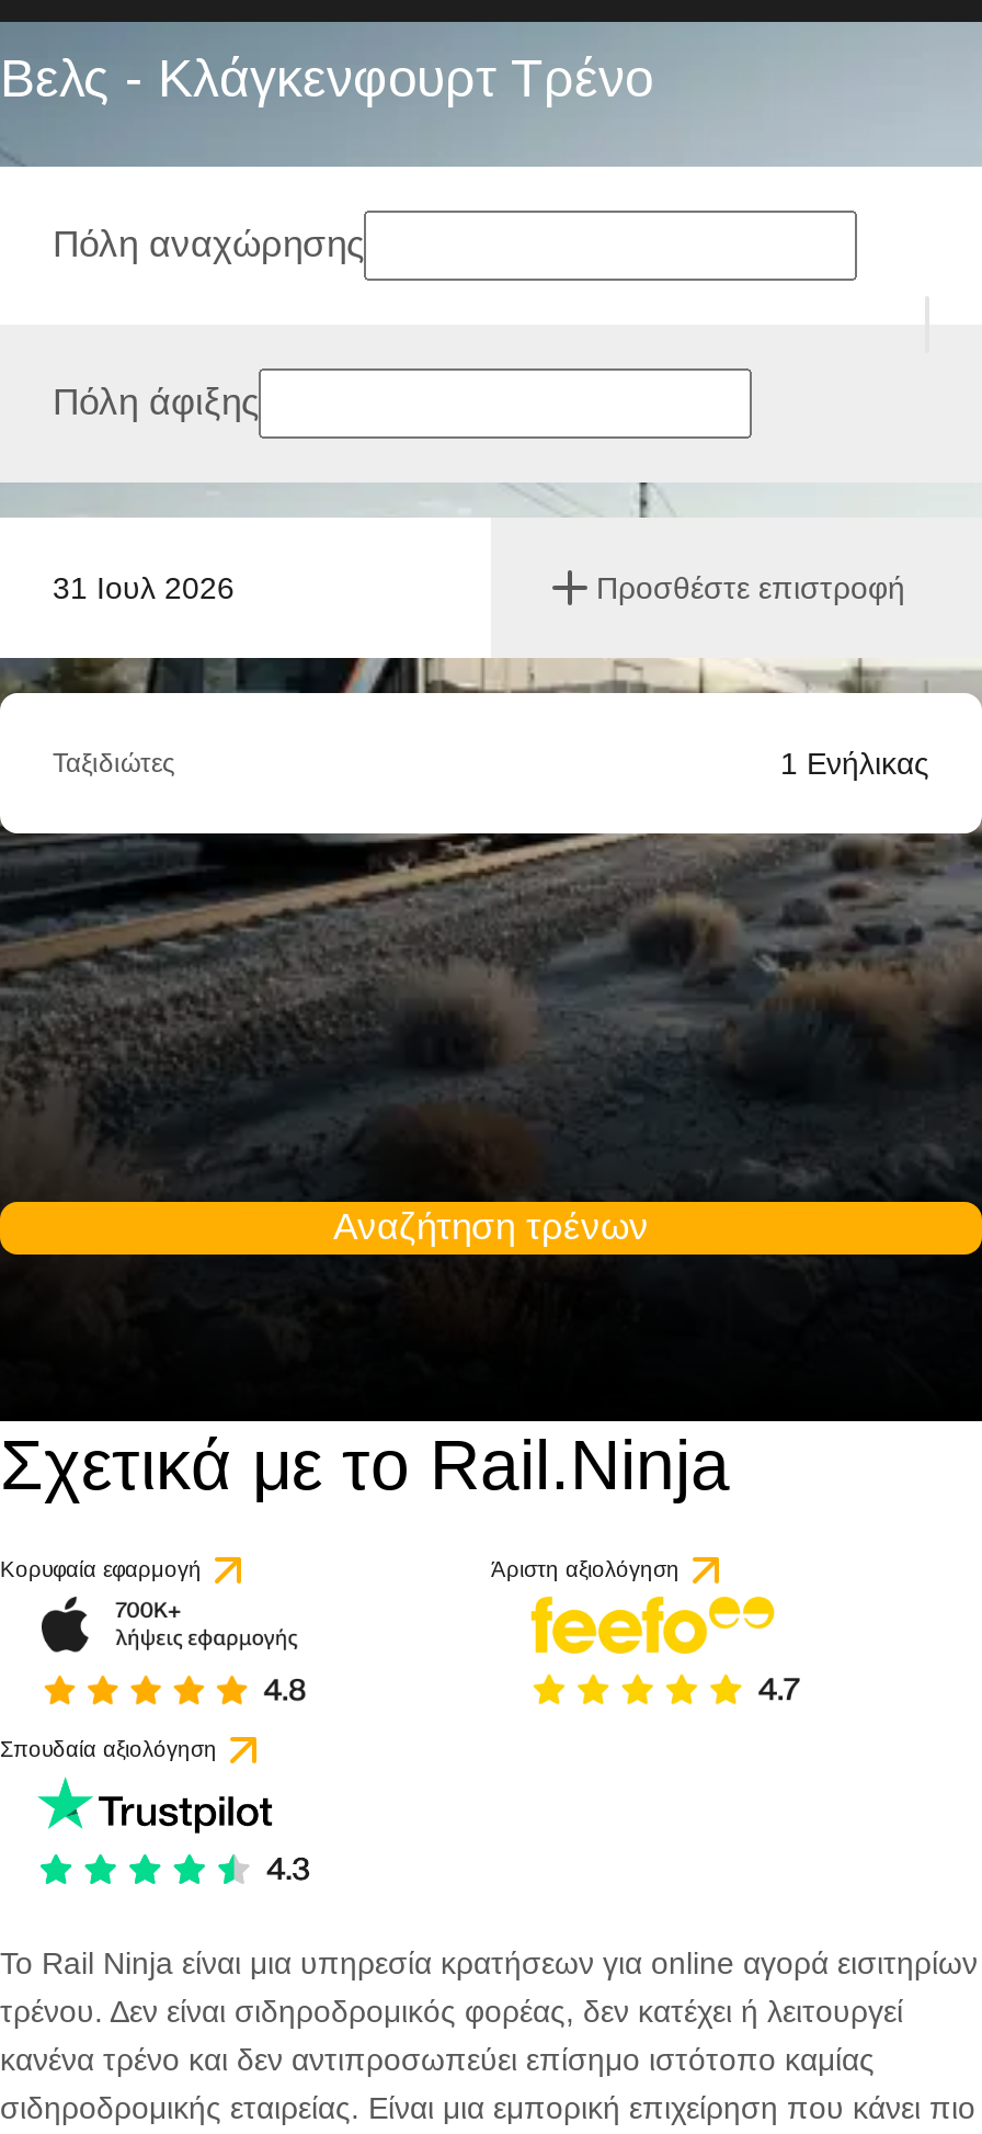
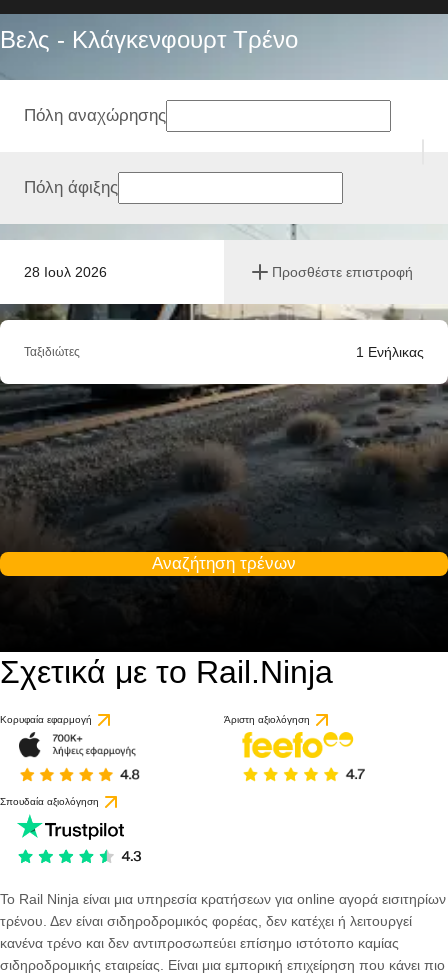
- 31 Ιουλ 2026
+ 28 Ιουλ 2026
